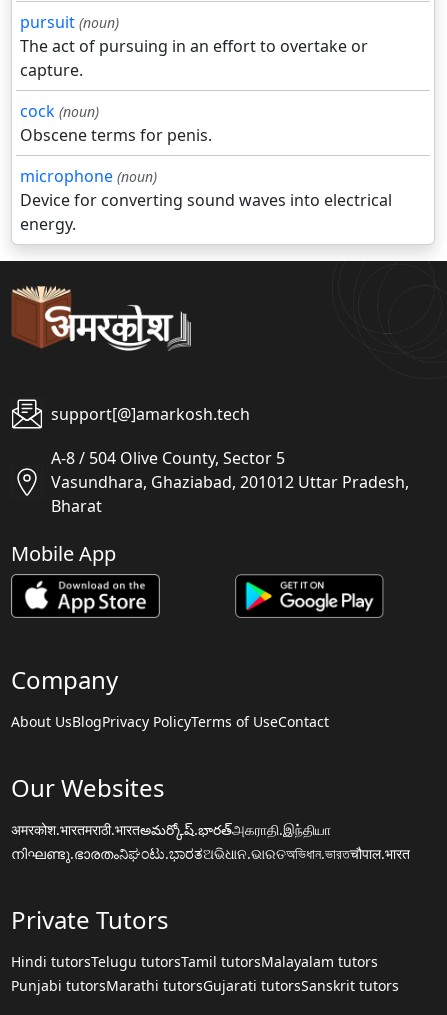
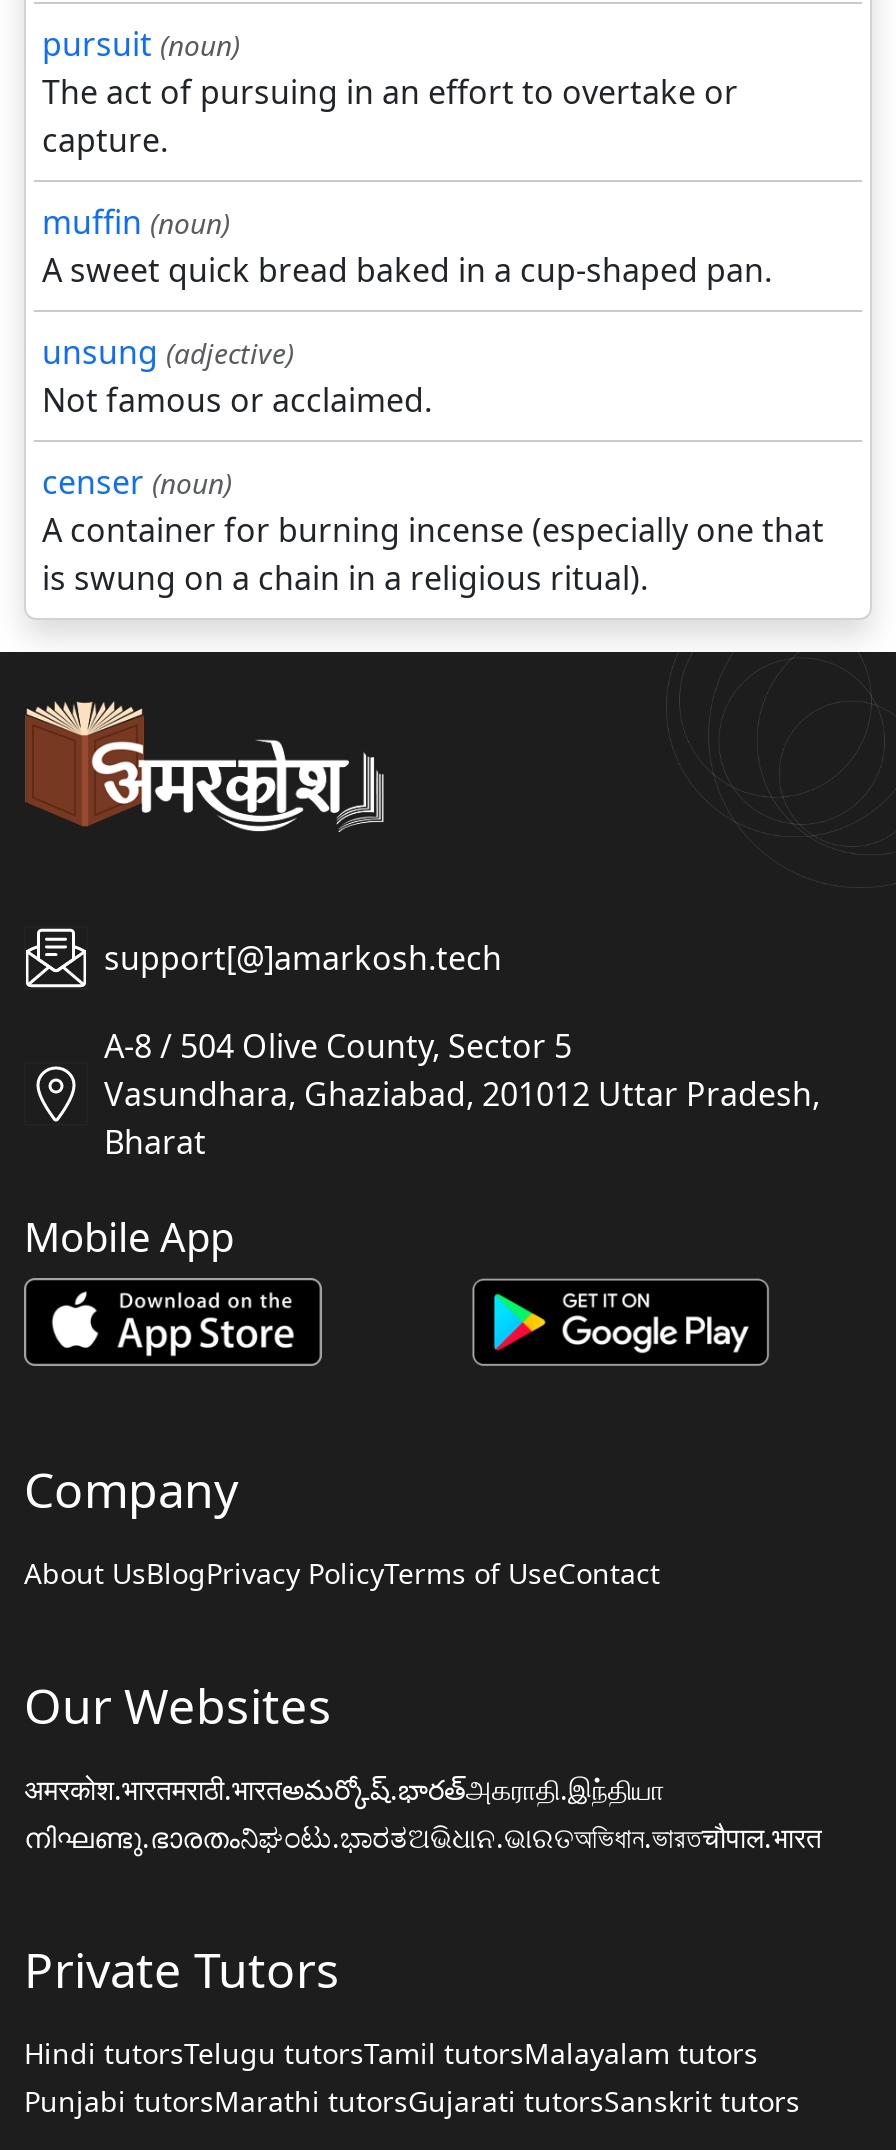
- cock (noun)
- Obscene terms for penis.
- microphone (noun)
- Device for converting sound waves into electrical
- energy.
+ muffin (noun)
+ A sweet quick bread baked in a cup-shaped pan.
+ unsung (adjective)
+ Not famous or acclaimed.
+ censer (noun)
+ A container for burning incense (especially one that
+ is swung on a chain in a religious ritual).
